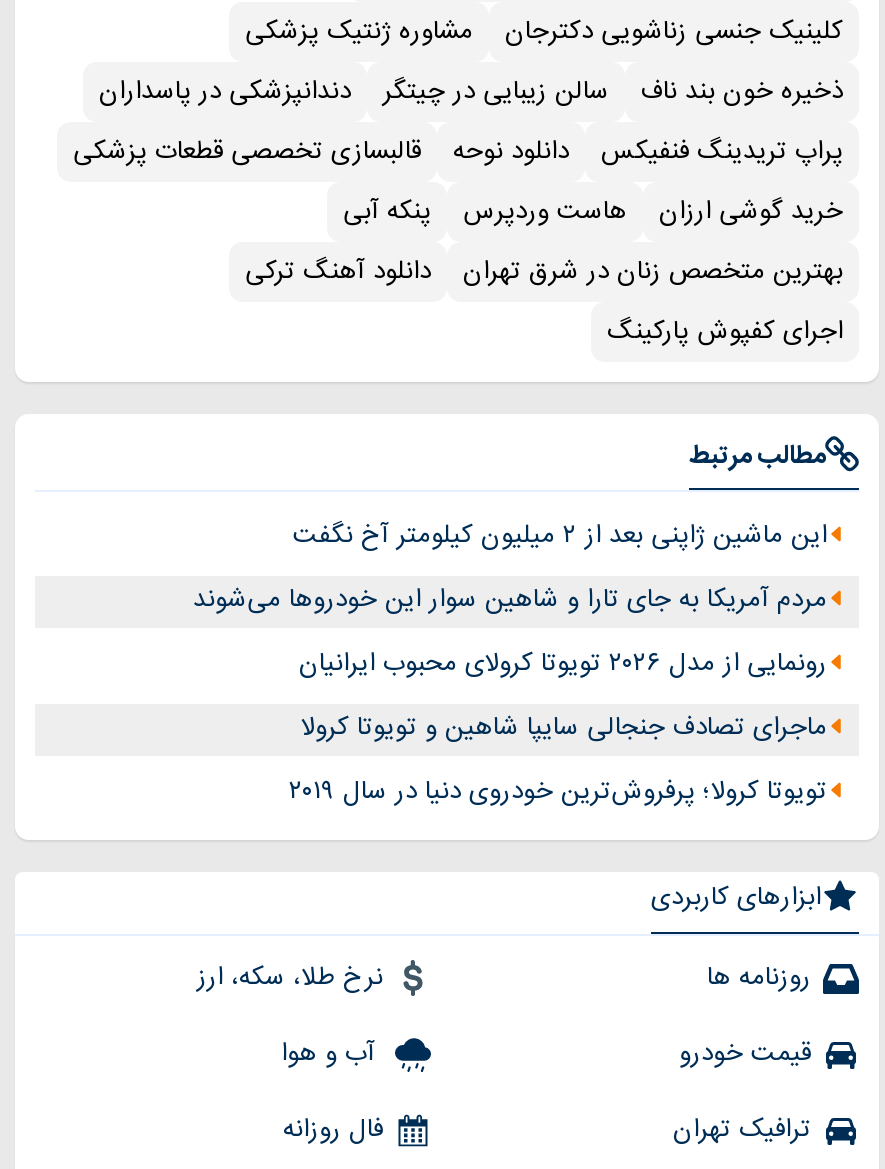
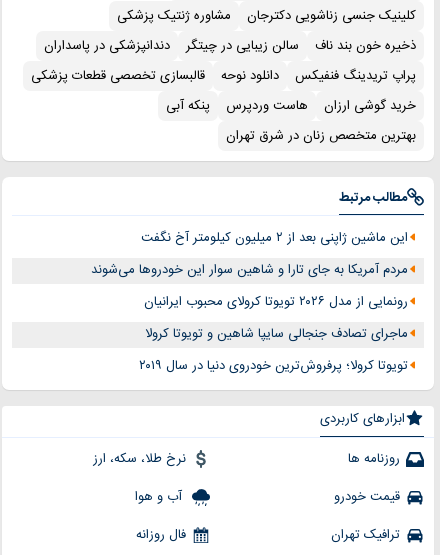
- دانلود آهنگ ترکی
- اجرای کفپوش پارکینگ
